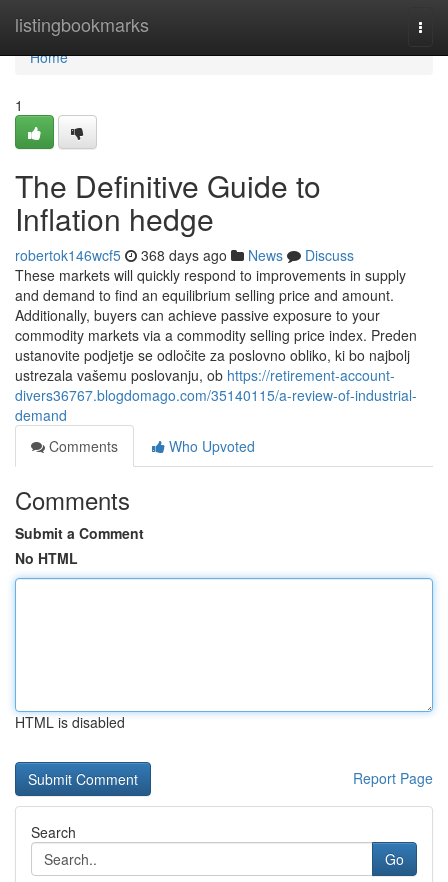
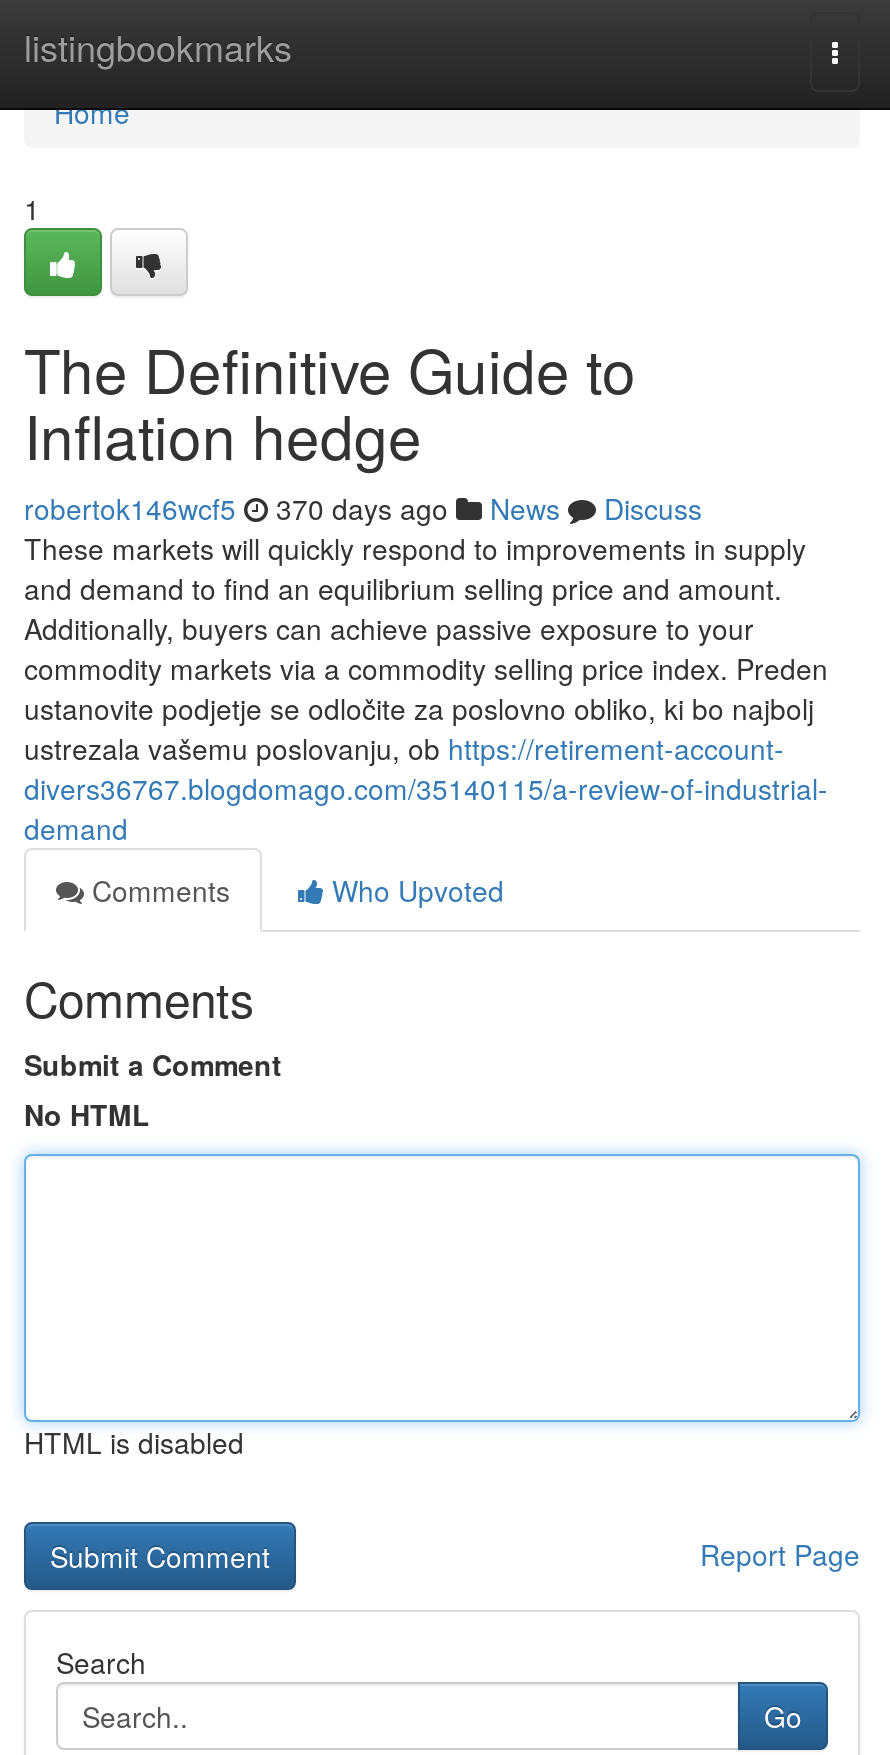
- robertok146wcf5 368 days ago News Discuss
+ robertok146wcf5 370 days ago News Discuss
